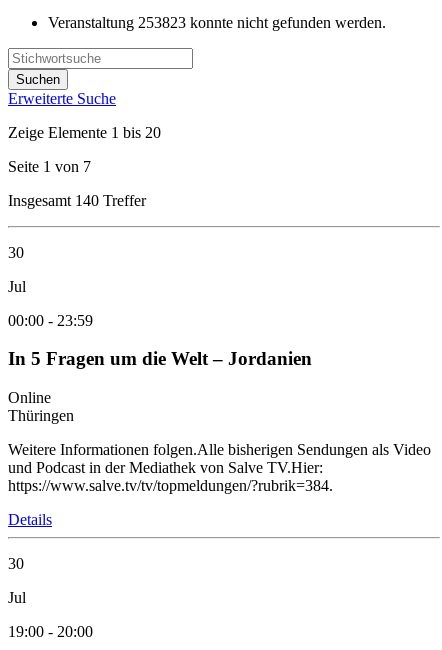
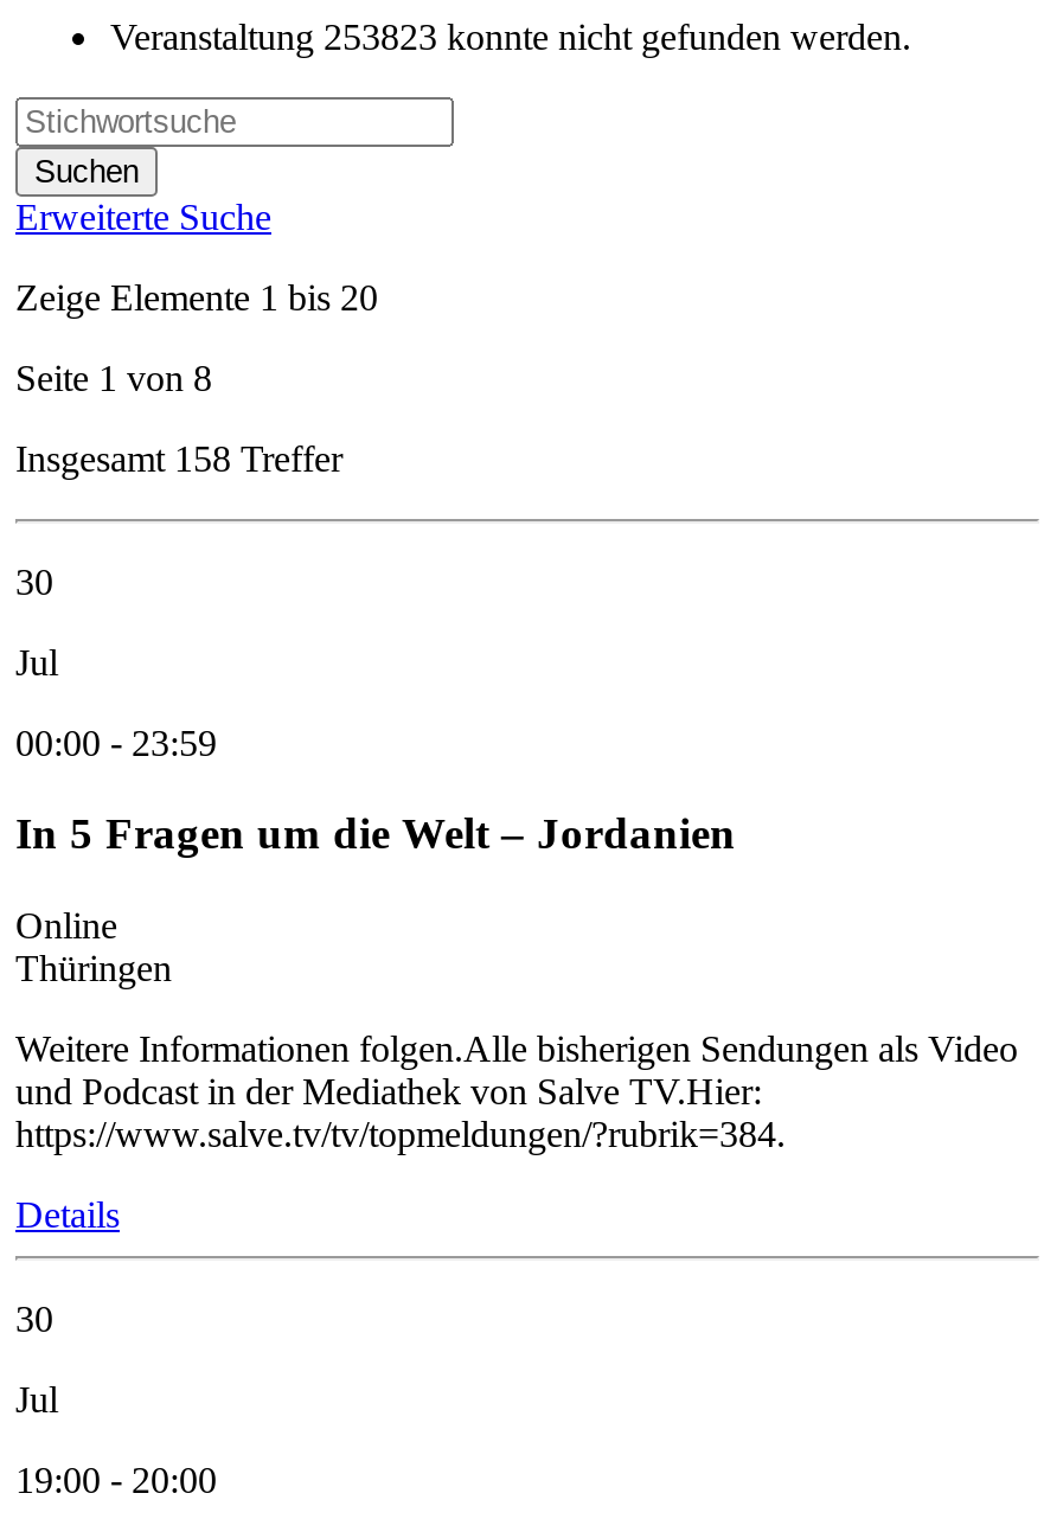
- Seite 1 von 7
+ Seite 1 von 8

- Insgesamt 140 Treffer
+ Insgesamt 158 Treffer
